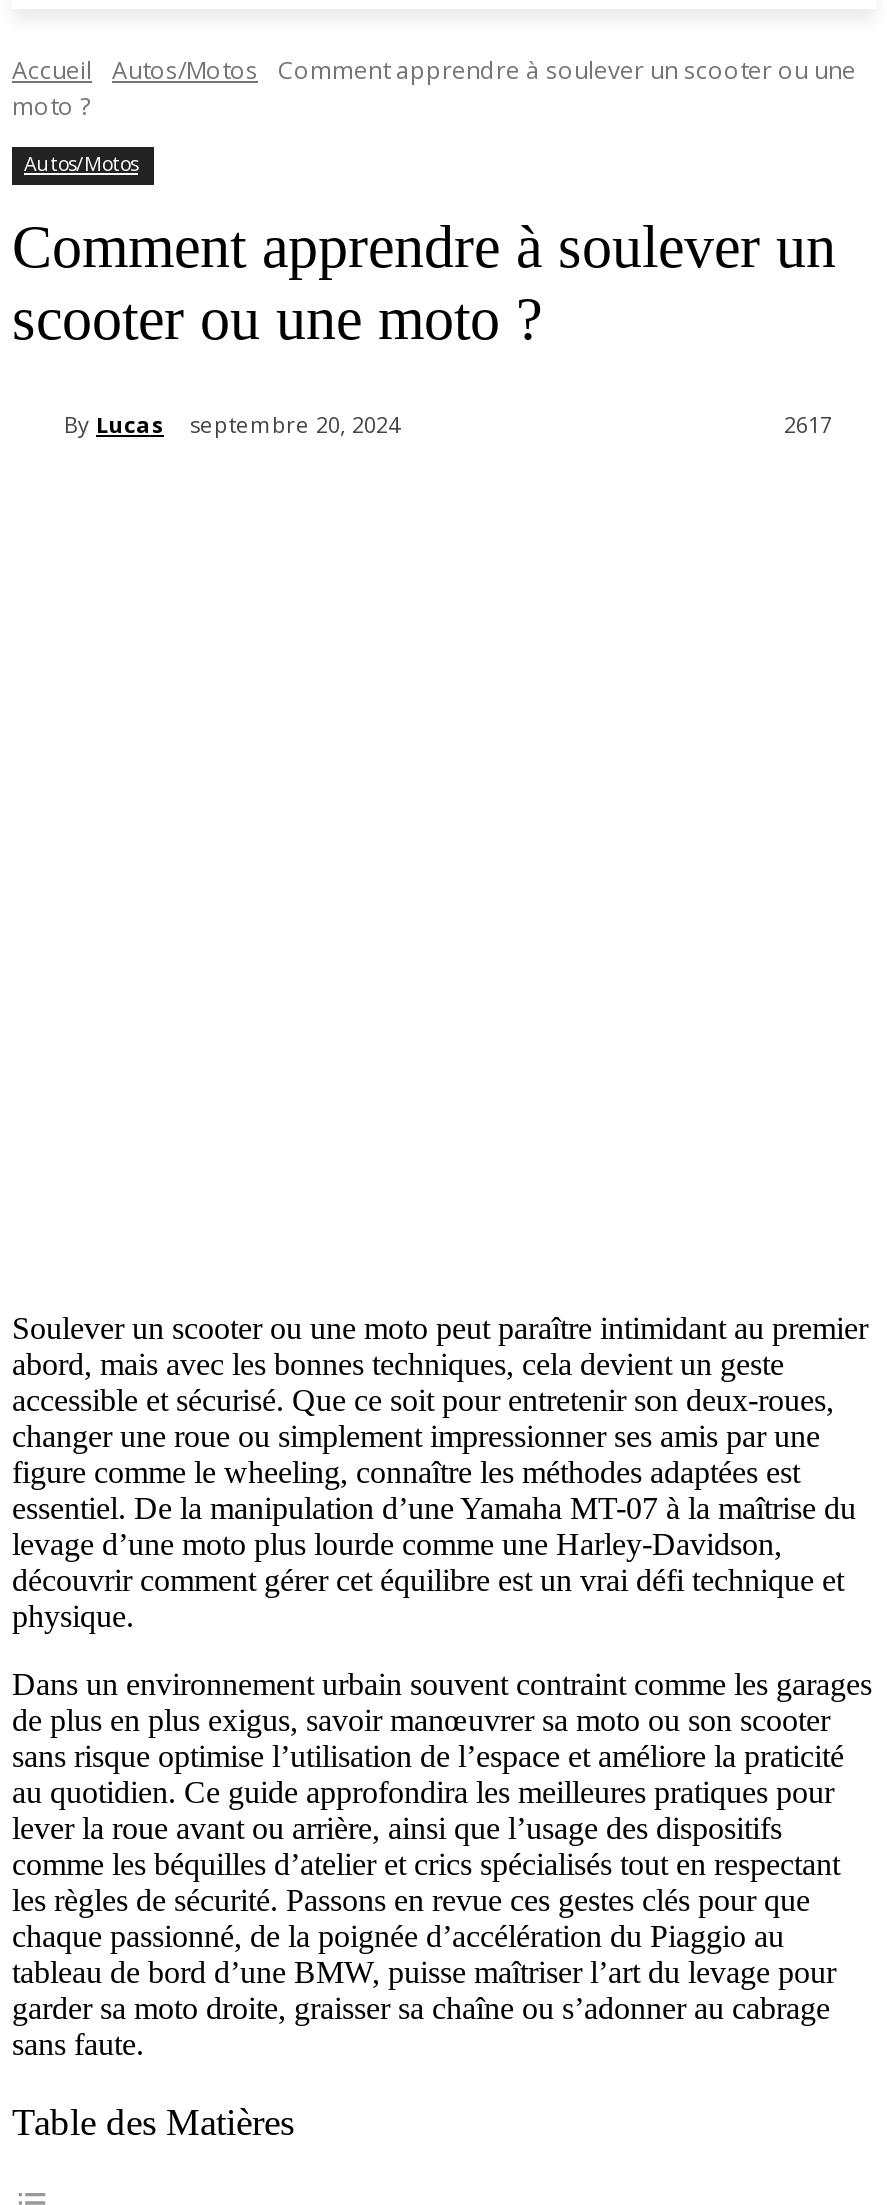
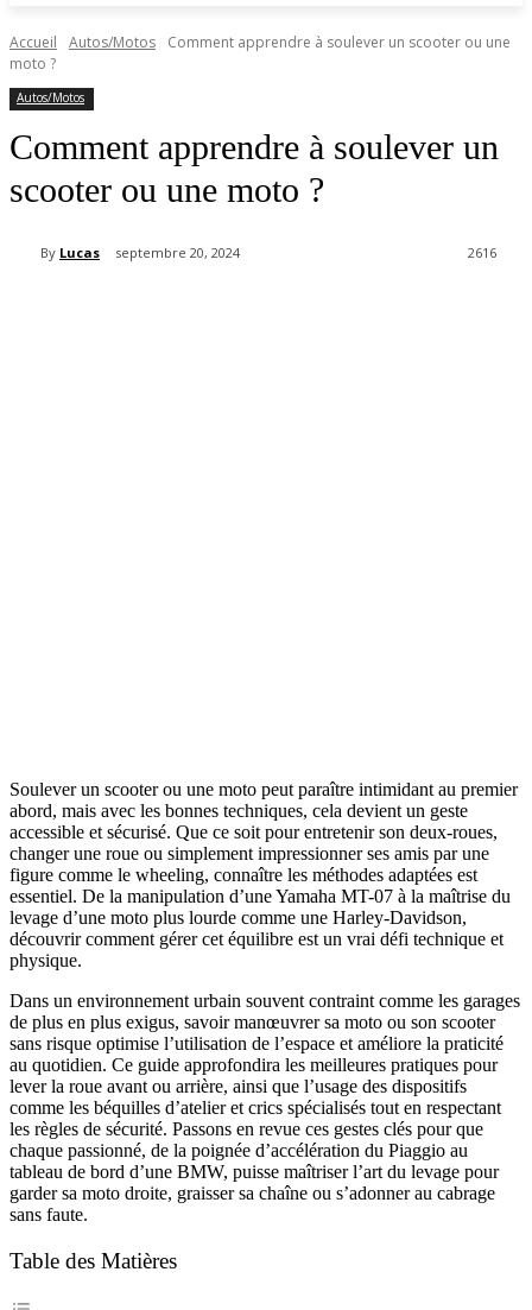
- 2617
+ 2616
